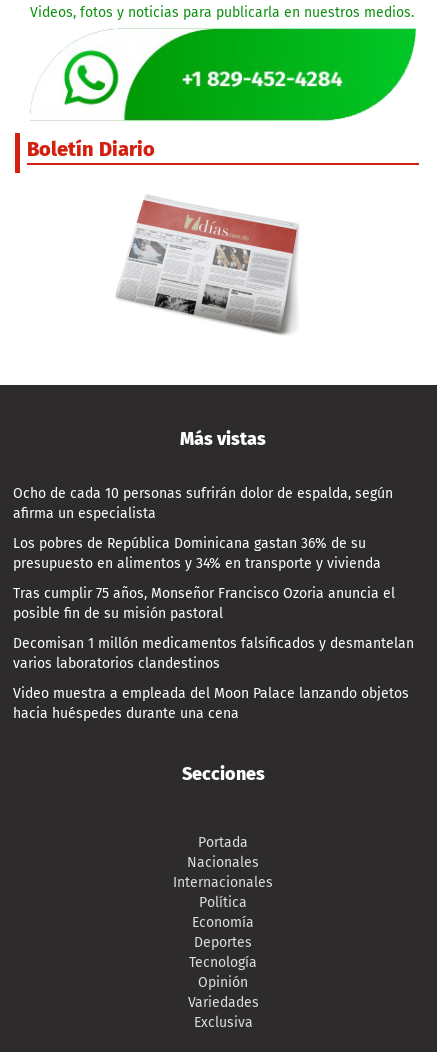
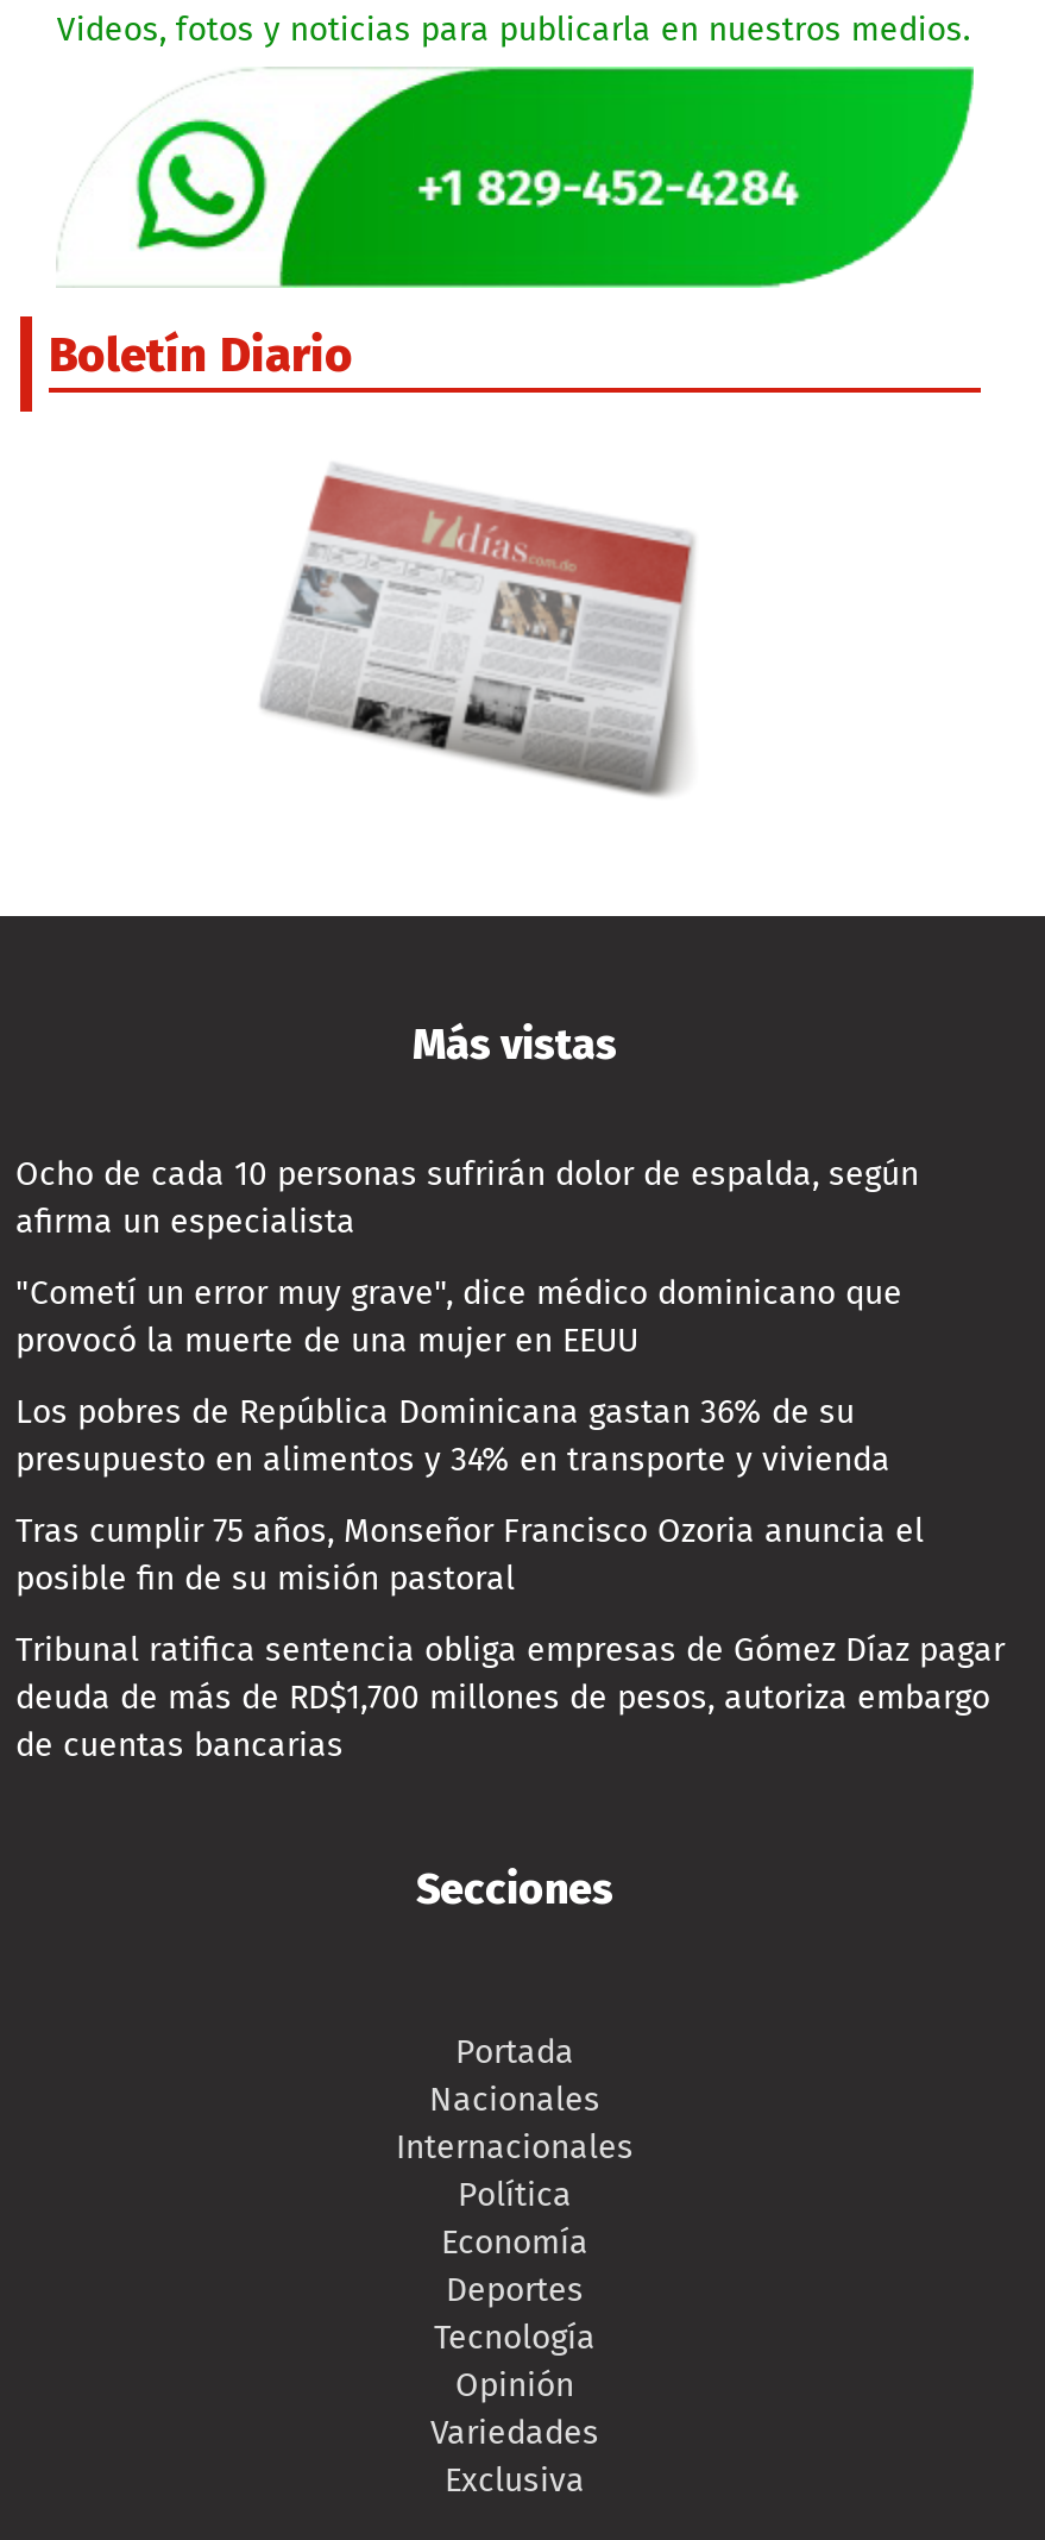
+ "Cometí un error muy grave", dice médico dominicano que
+ provocó la muerte de una mujer en EEUU

moved down: Los pobres de República Dominicana gastan 36% de su | presupuesto en alimentos y 34% en transporte y vivienda | Tras cumplir 75 años, Monseñor Francisco Ozoria anuncia el | posible fin de su misión pastoral

- Decomisan 1 millón medicamentos falsificados y desmantelan
- varios laboratorios clandestinos
- Video muestra a empleada del Moon Palace lanzando objetos
- hacia huéspedes durante una cena
+ Tribunal ratifica sentencia obliga empresas de Gómez Díaz pagar
+ deuda de más de RD$1,700 millones de pesos, autoriza embargo
+ de cuentas bancarias
